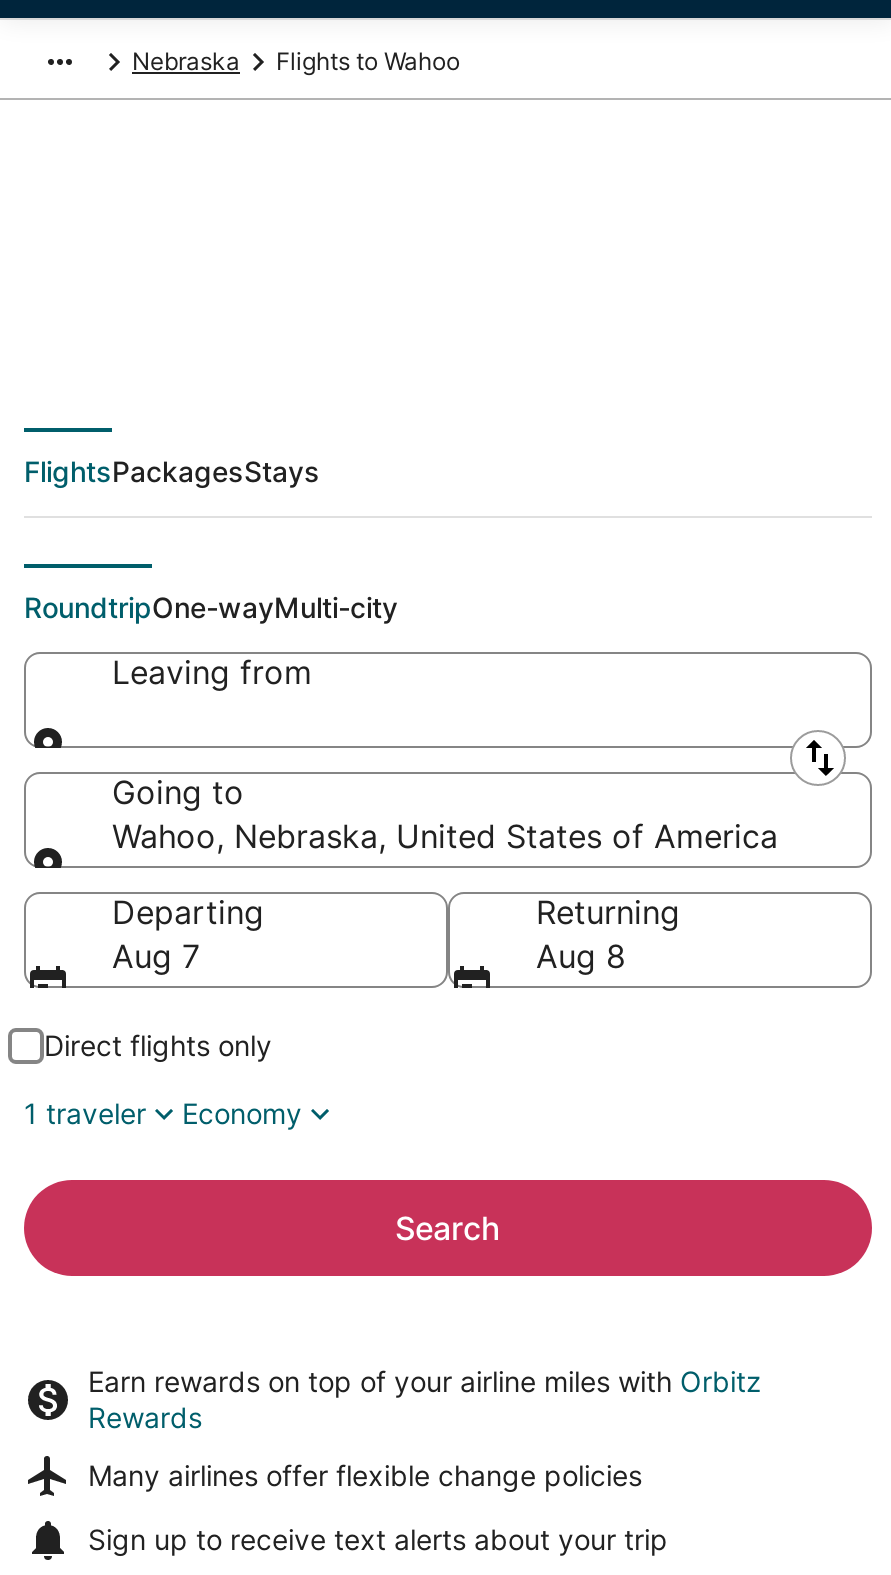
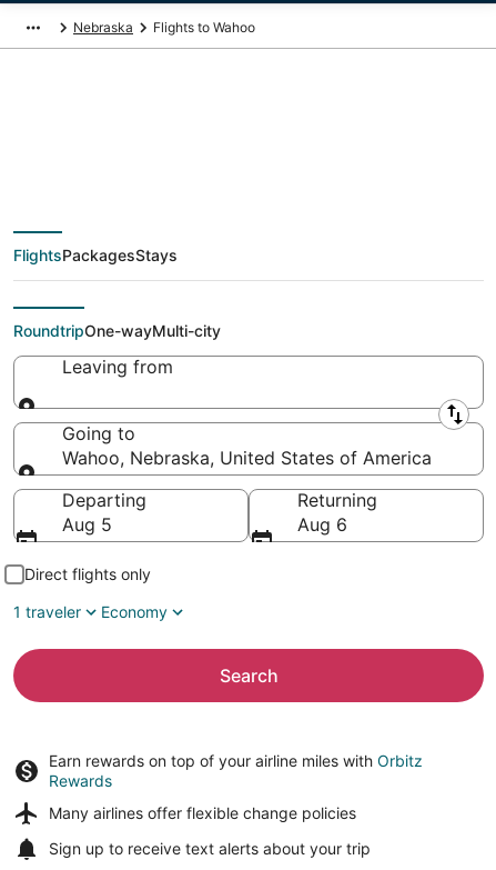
- Aug 7
+ Aug 5

- Aug 8
+ Aug 6
